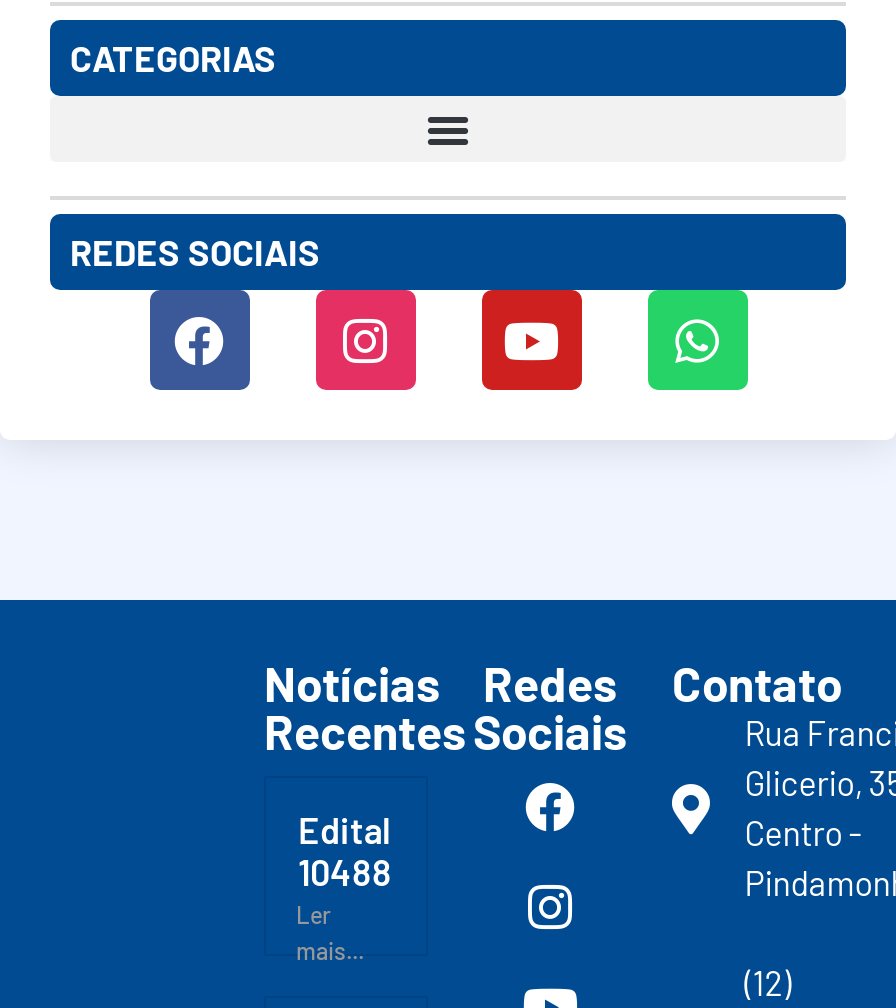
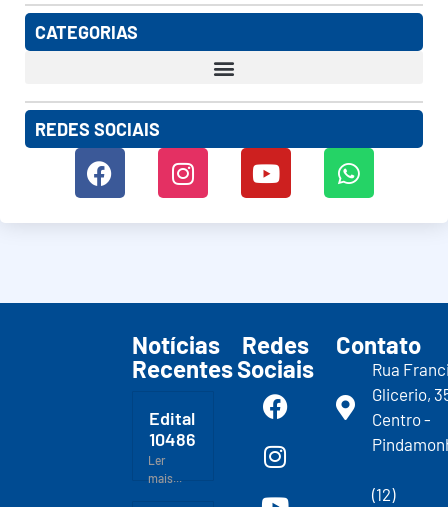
- 10488
+ 10486
